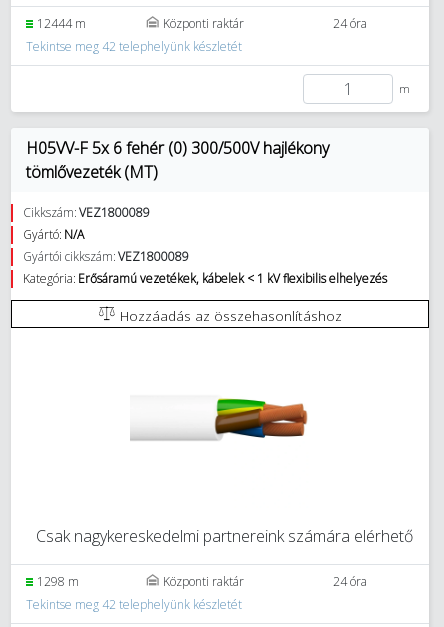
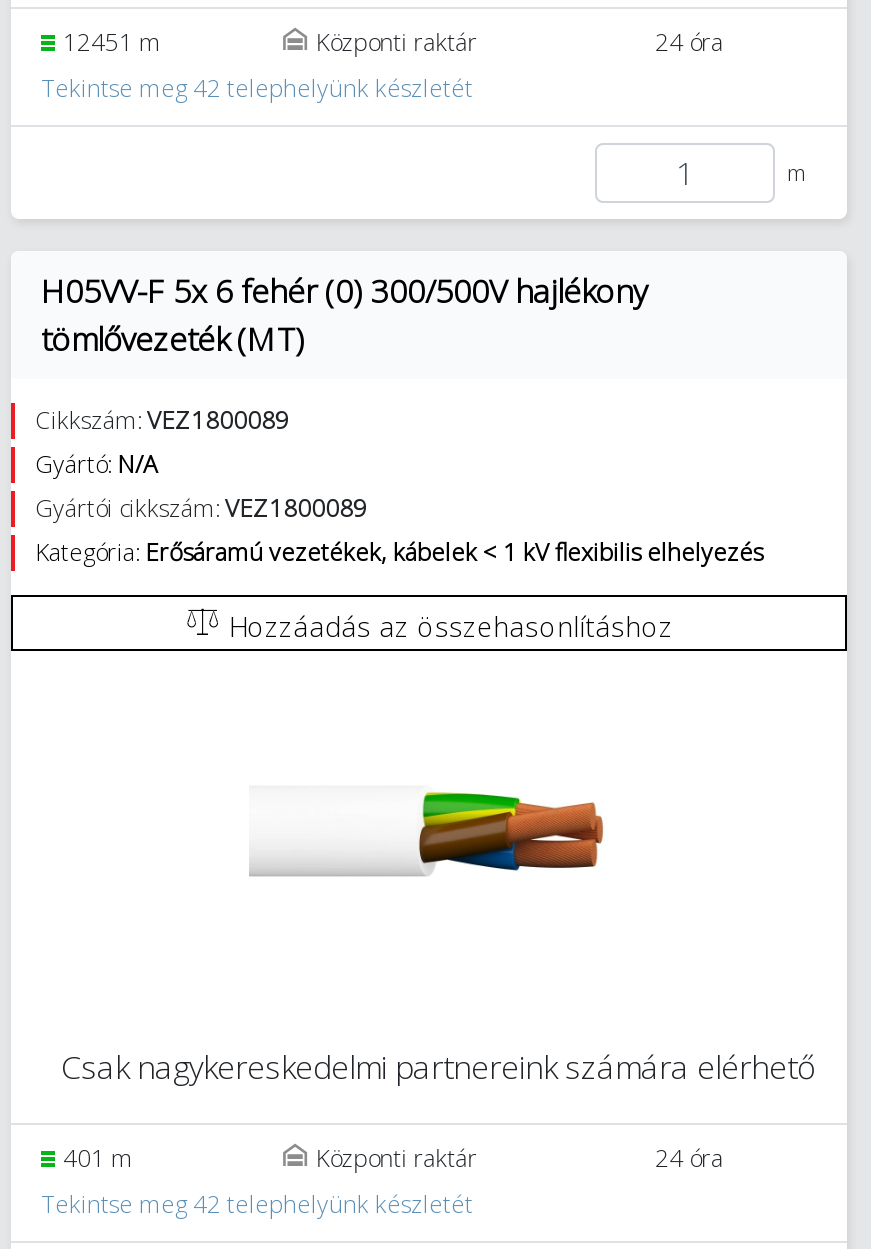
- 12444 m
+ 12451 m

- 1298 m
+ 401 m
